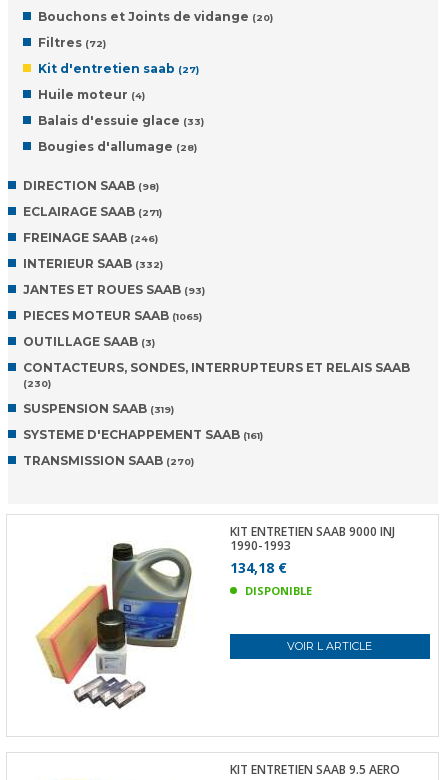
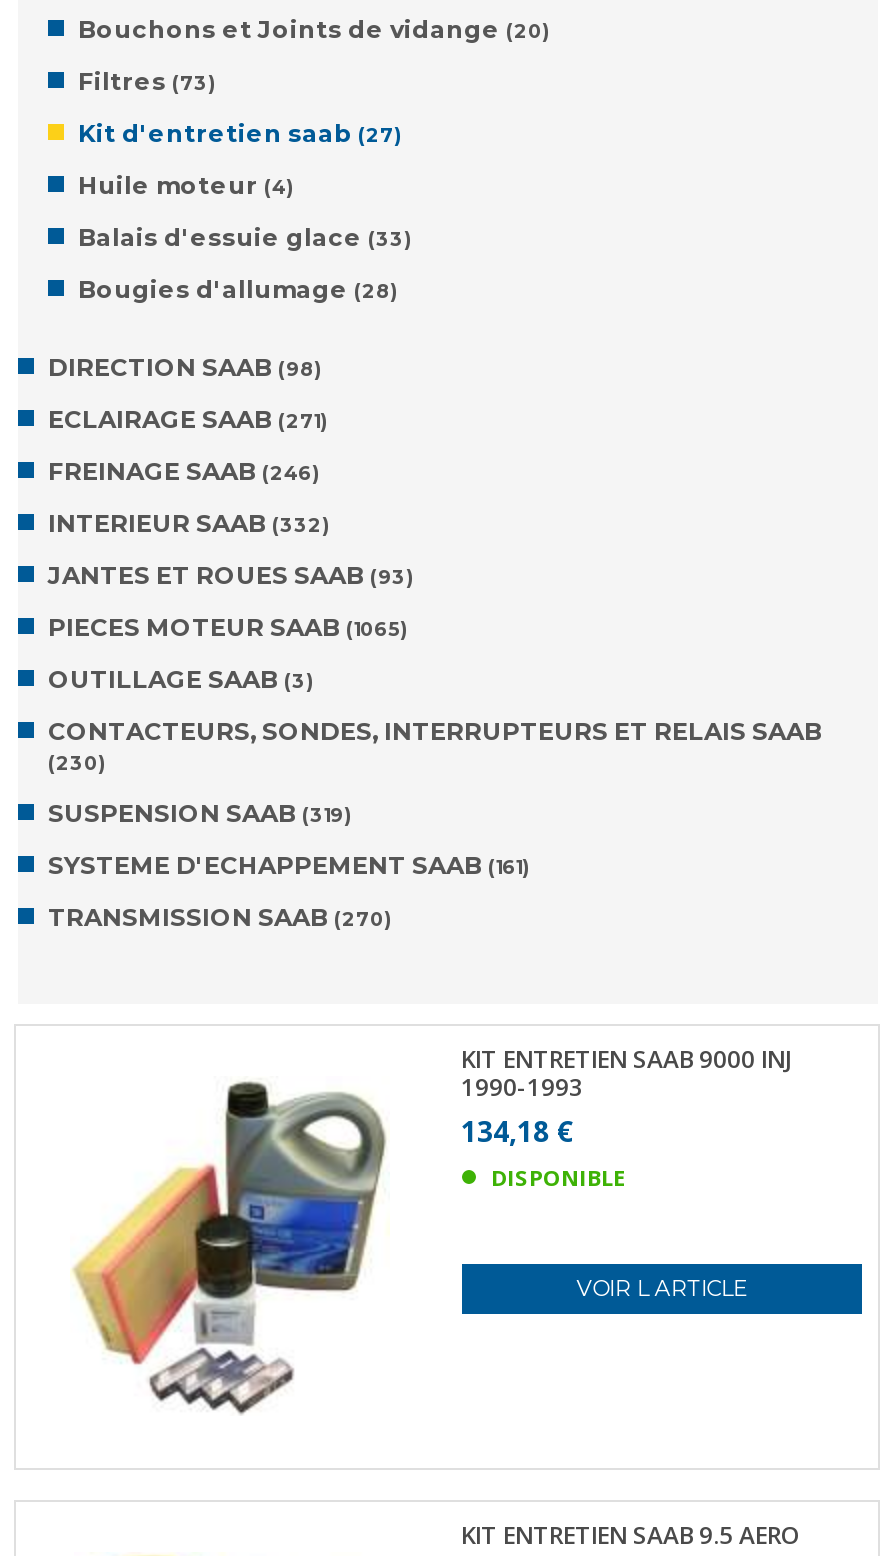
- Filtres (72)
+ Filtres (73)
